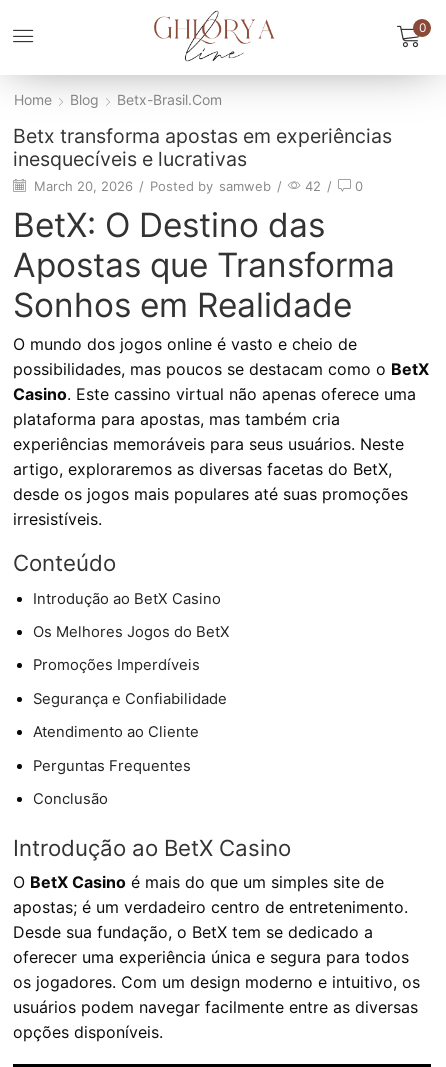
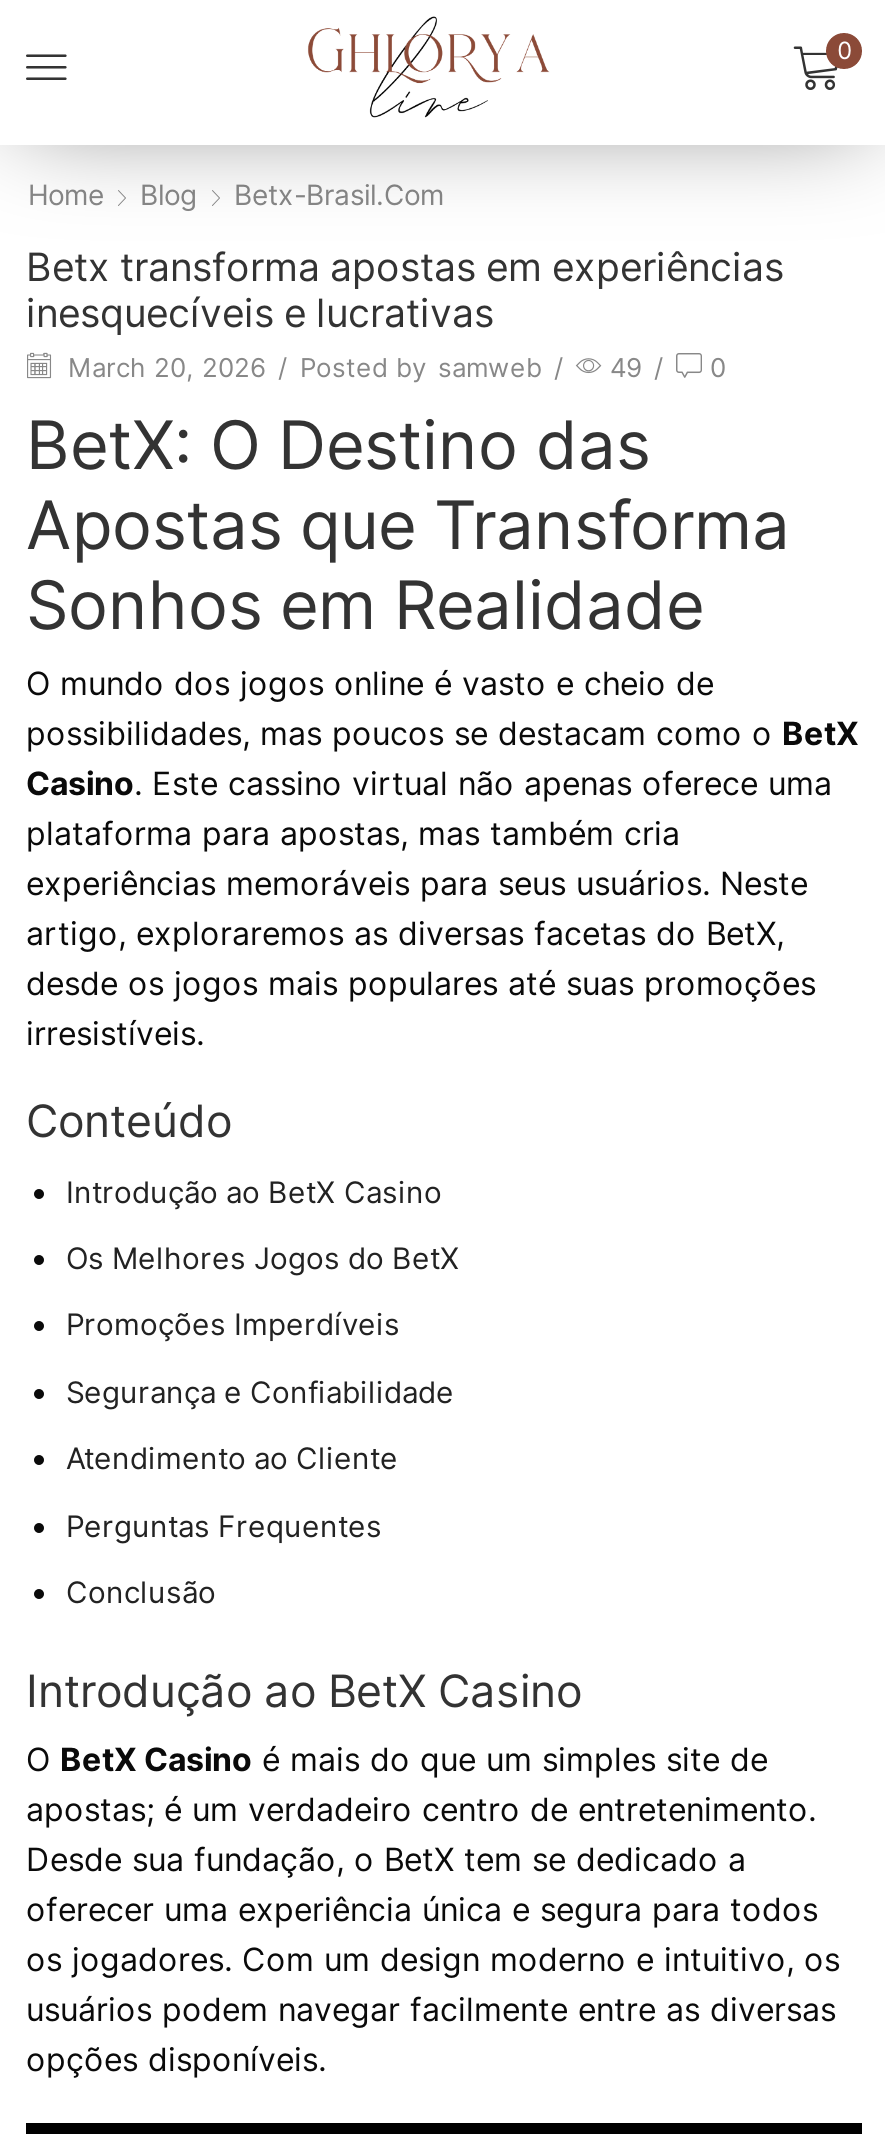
- March 20, 2026 / Posted by samweb / 42 / 0
+ March 20, 2026 / Posted by samweb / 49 / 0
